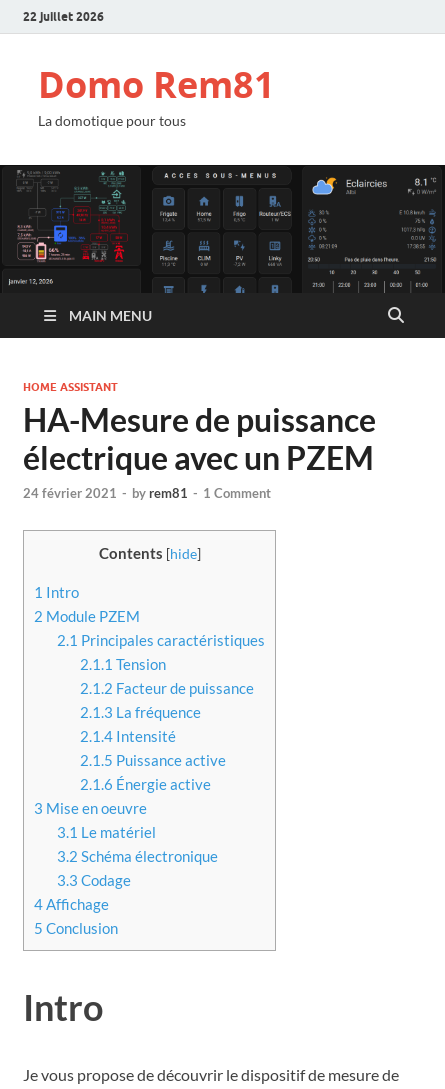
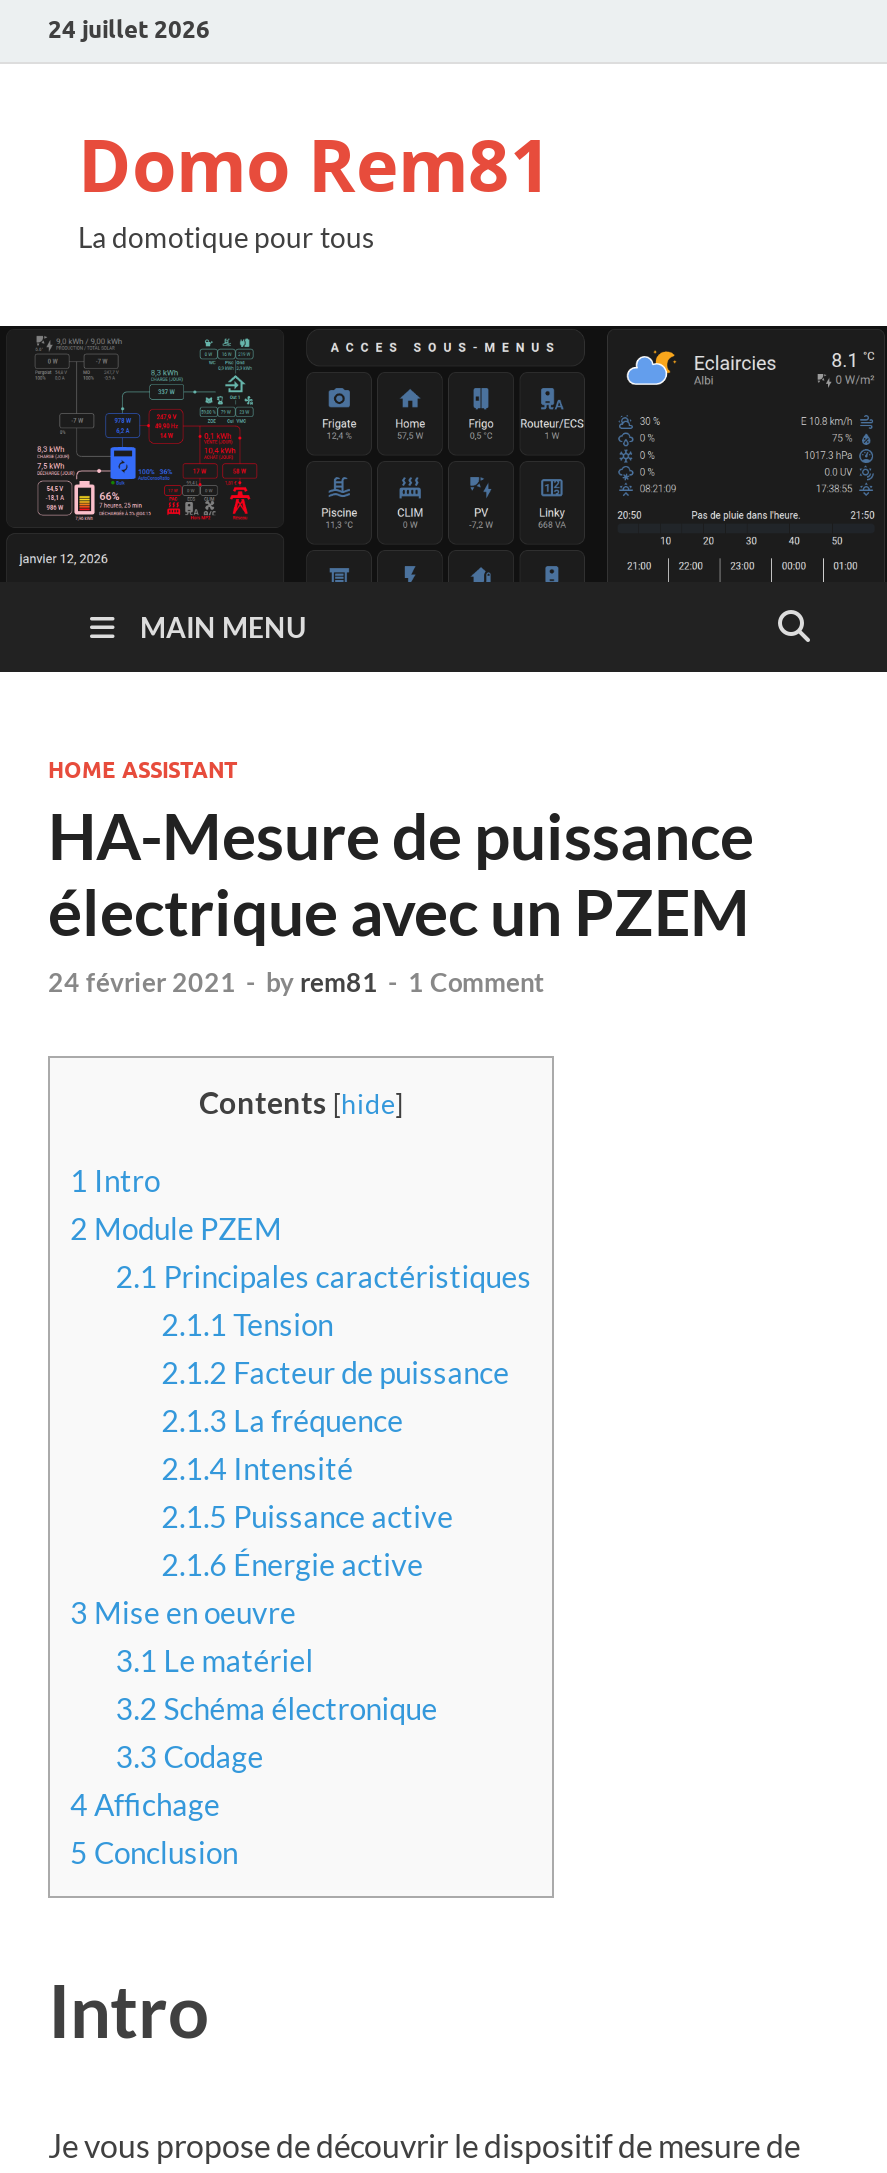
- 22 juillet 2026
+ 24 juillet 2026
